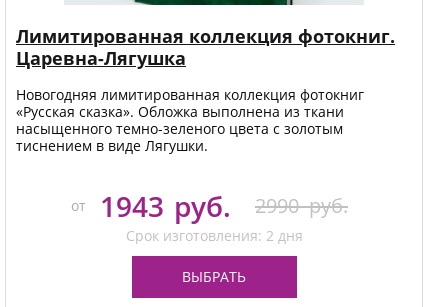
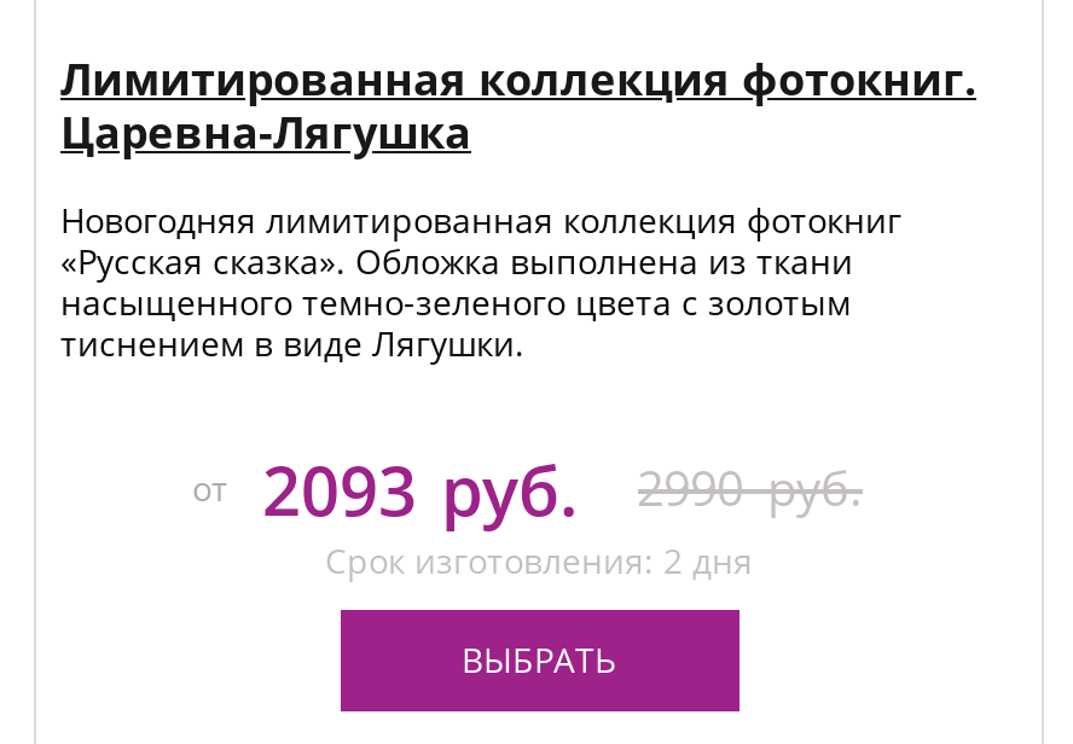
- от 1943 руб. 2990 руб.
+ от 2093 руб. 2990 руб.
